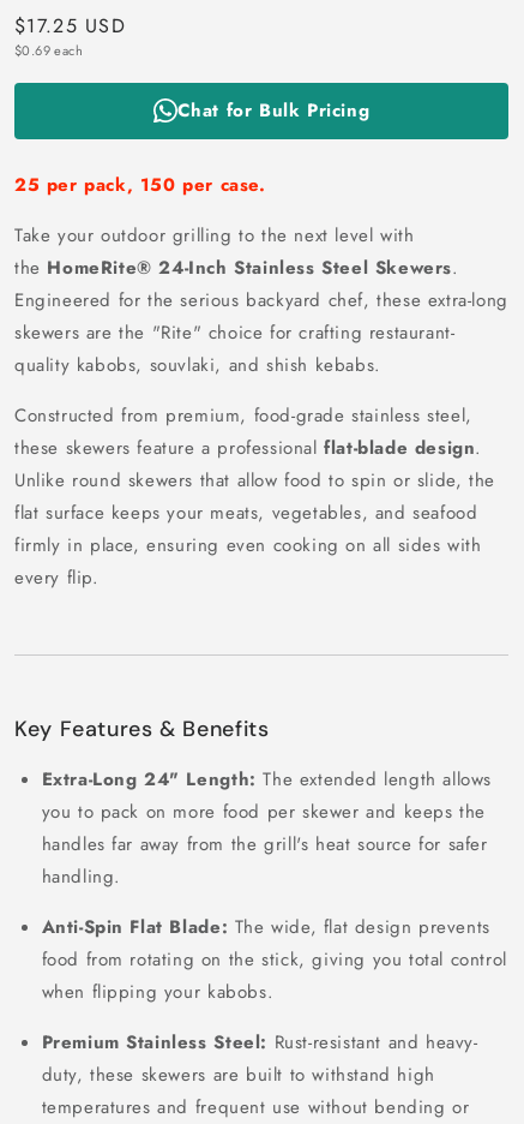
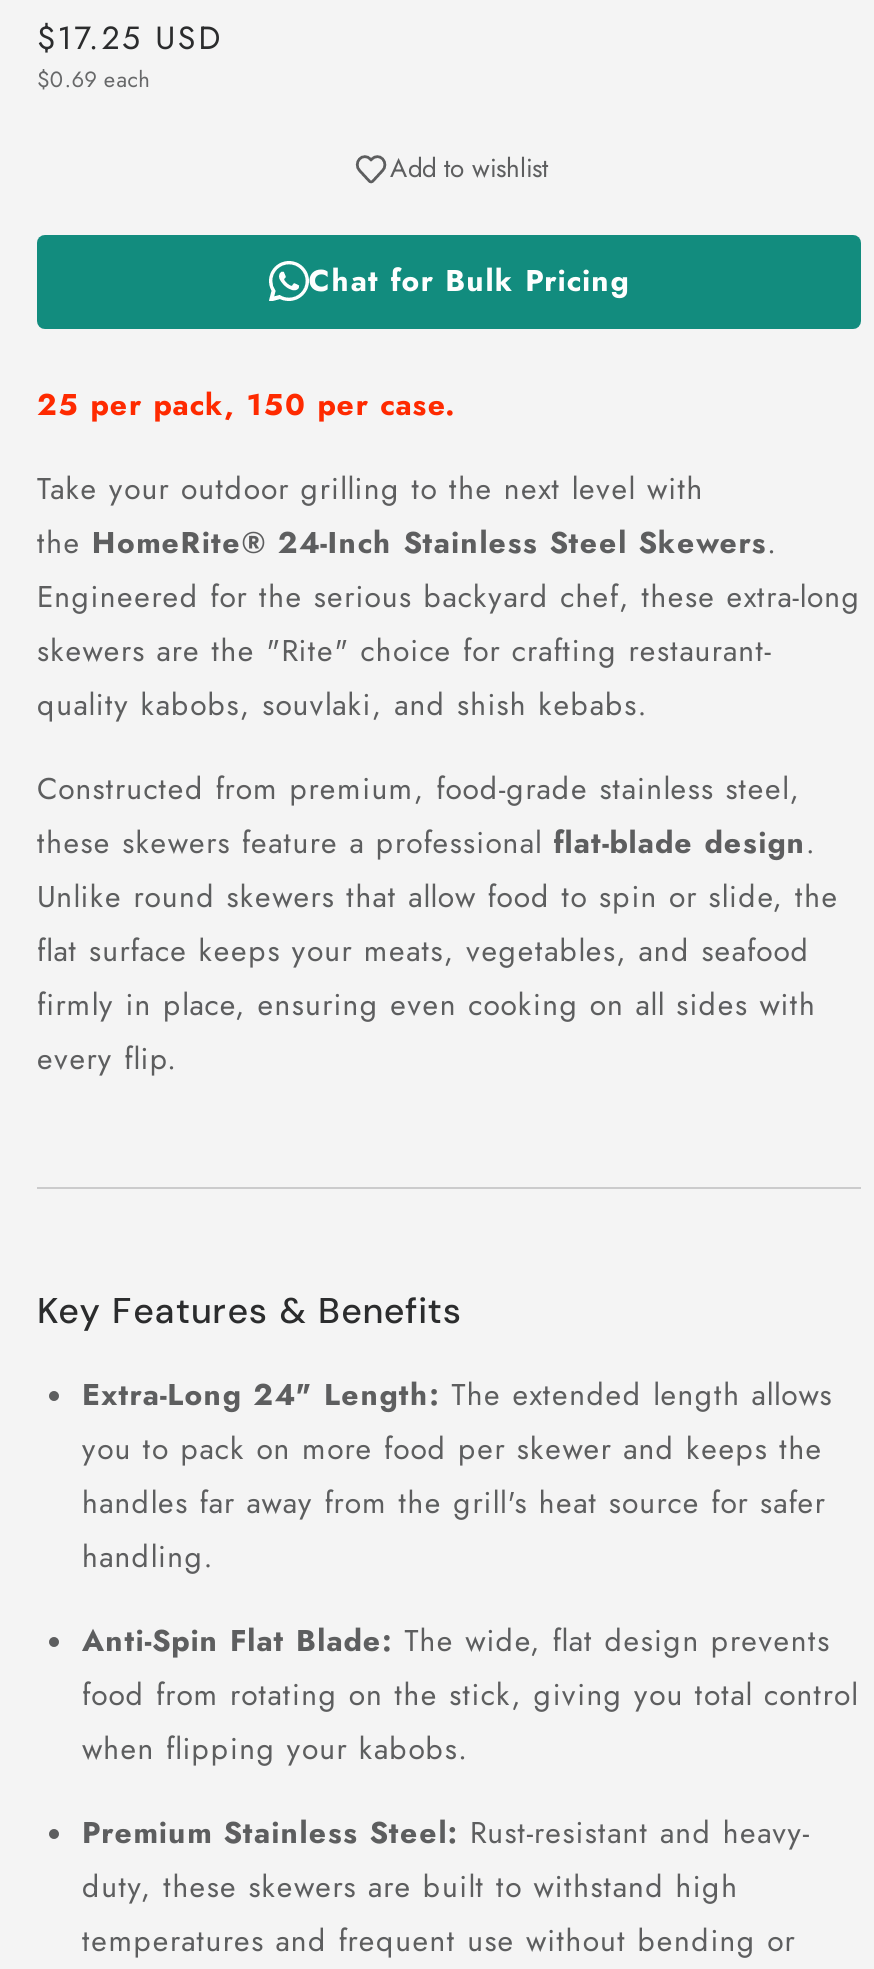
+ Add to wishlist
